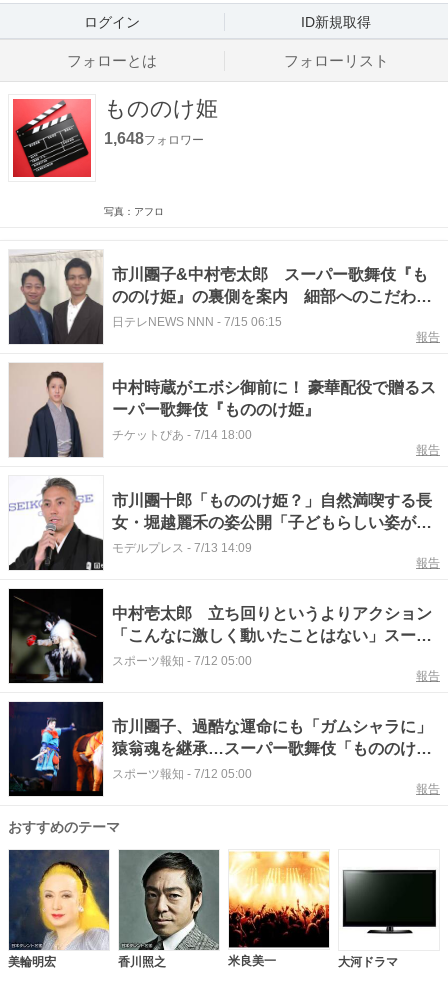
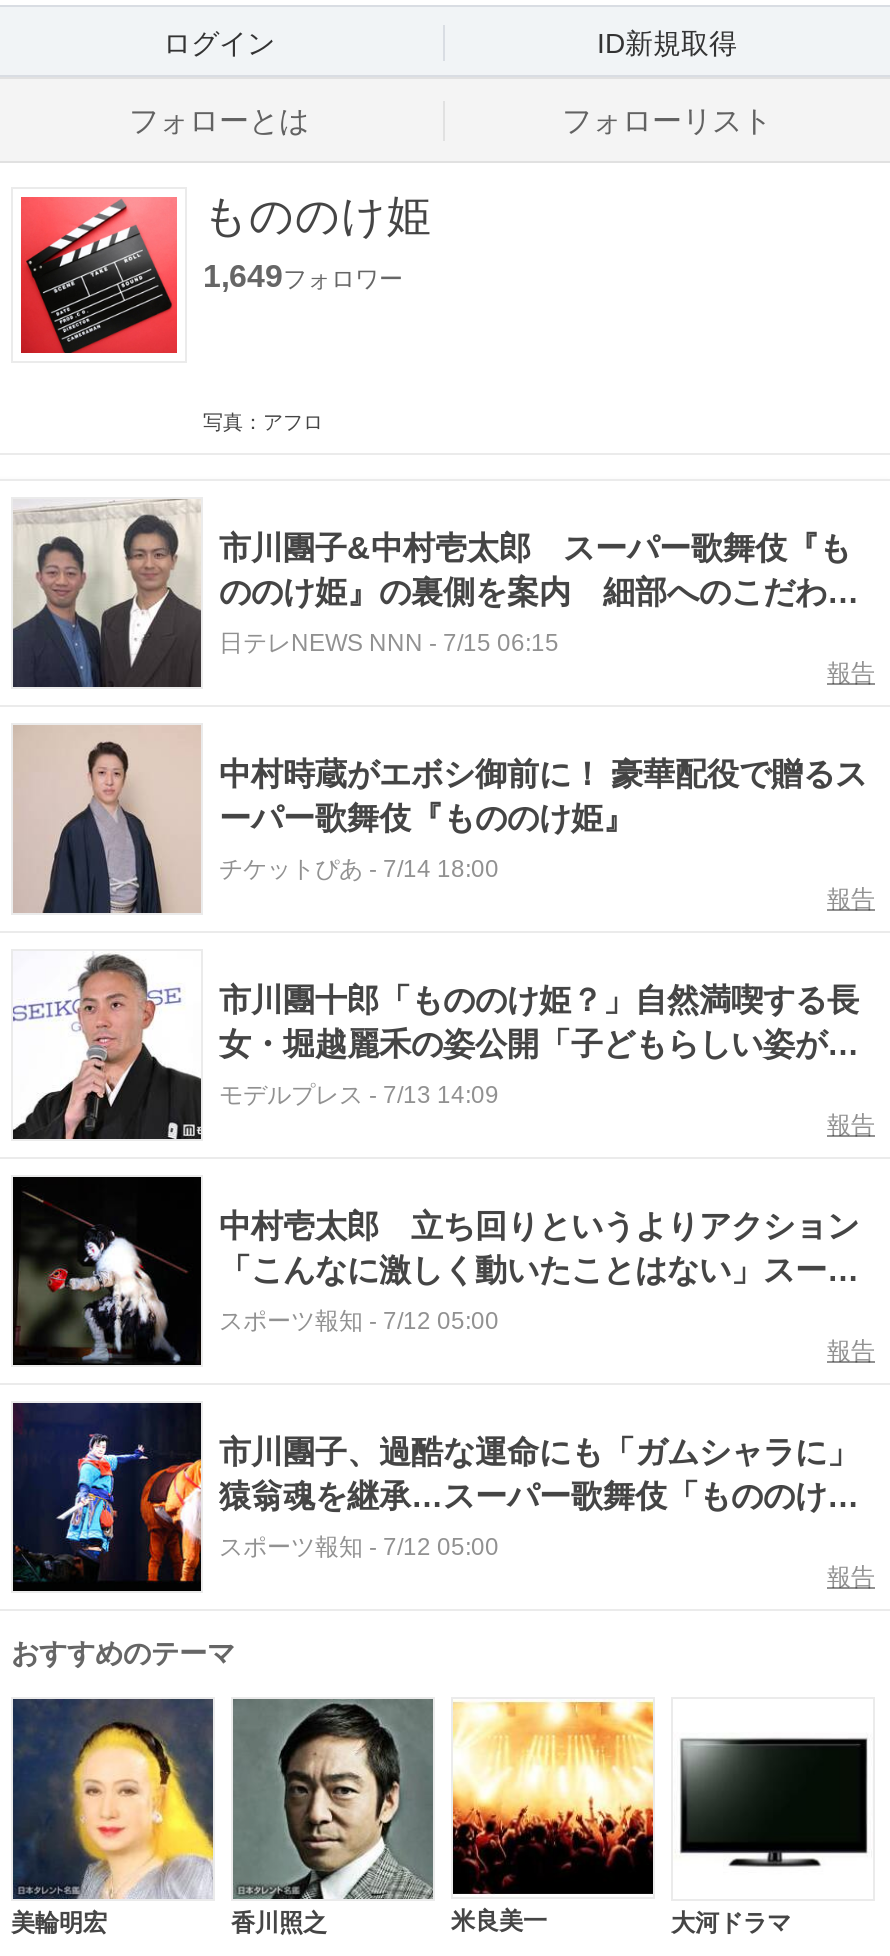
- 1,648フォロワー
+ 1,649フォロワー
